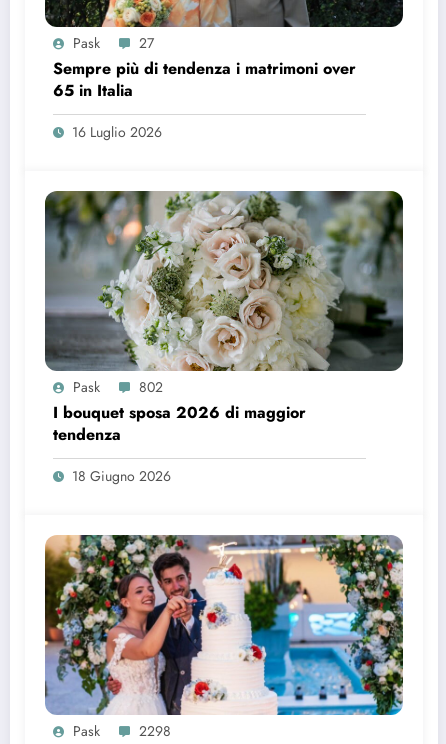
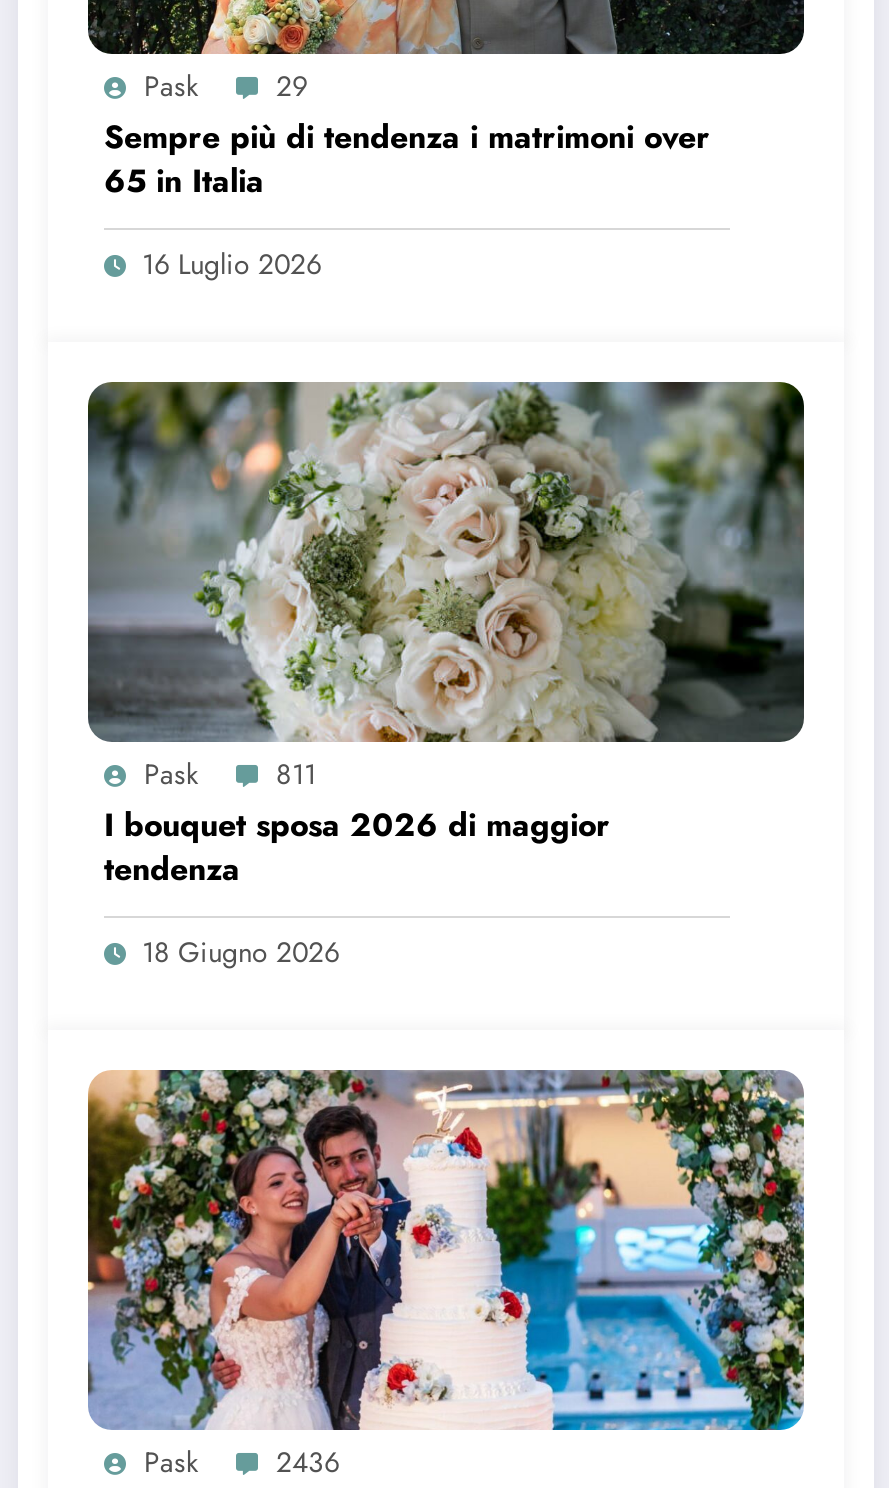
- Pask 27
+ Pask 29

- Pask 802
+ Pask 811

- Pask 2298
+ Pask 2436
